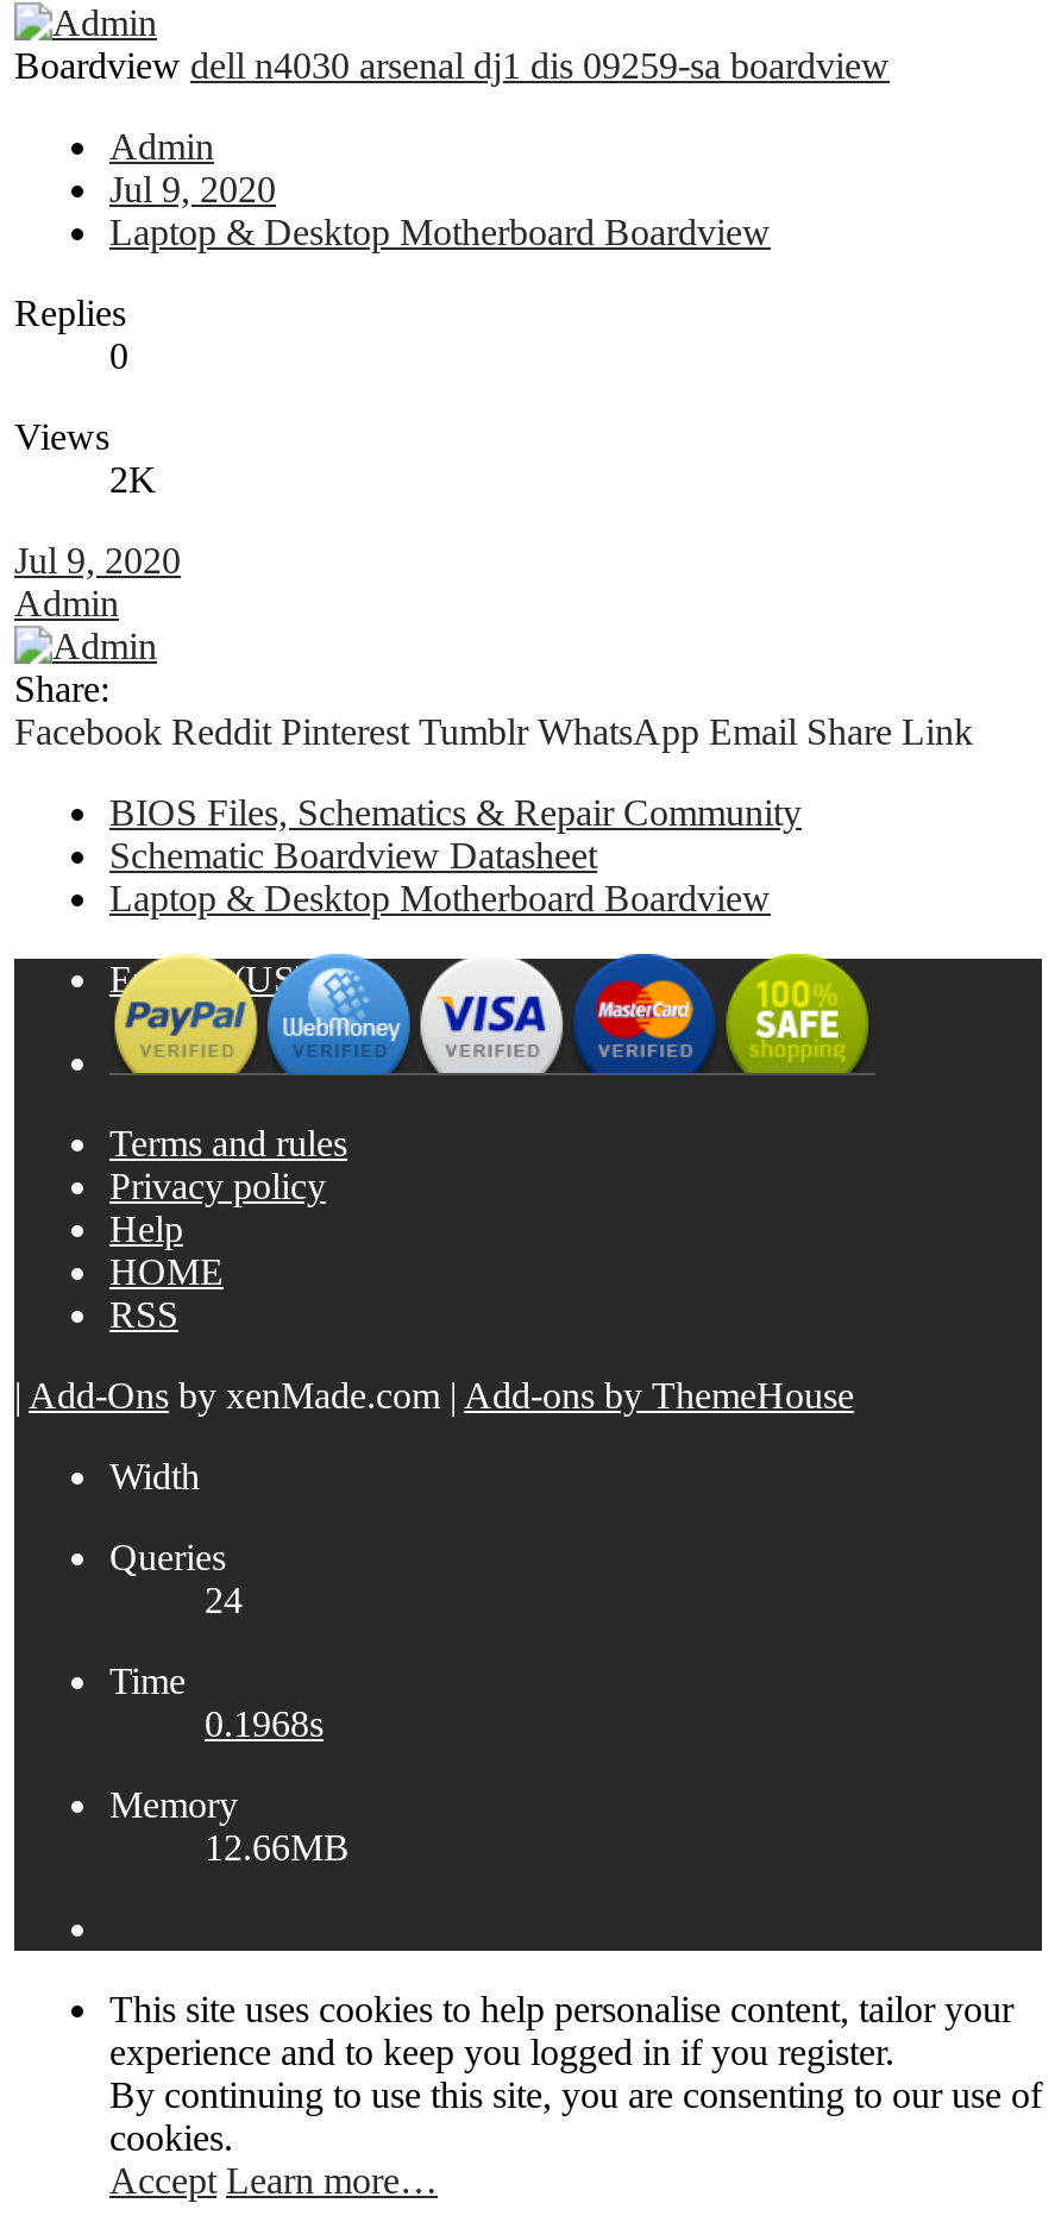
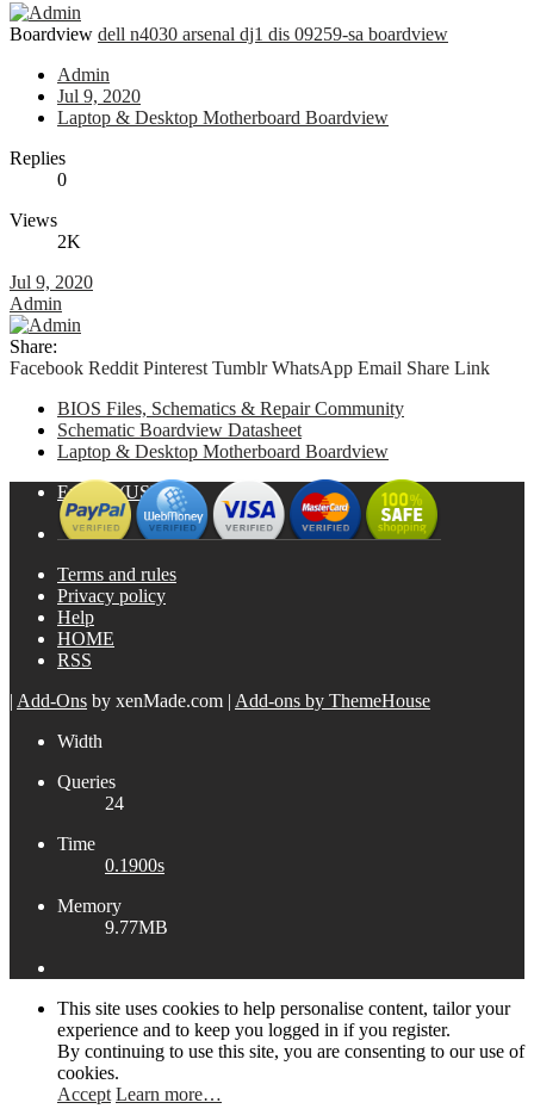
- 0.1968s
+ 0.1900s

- 12.66MB
+ 9.77MB
